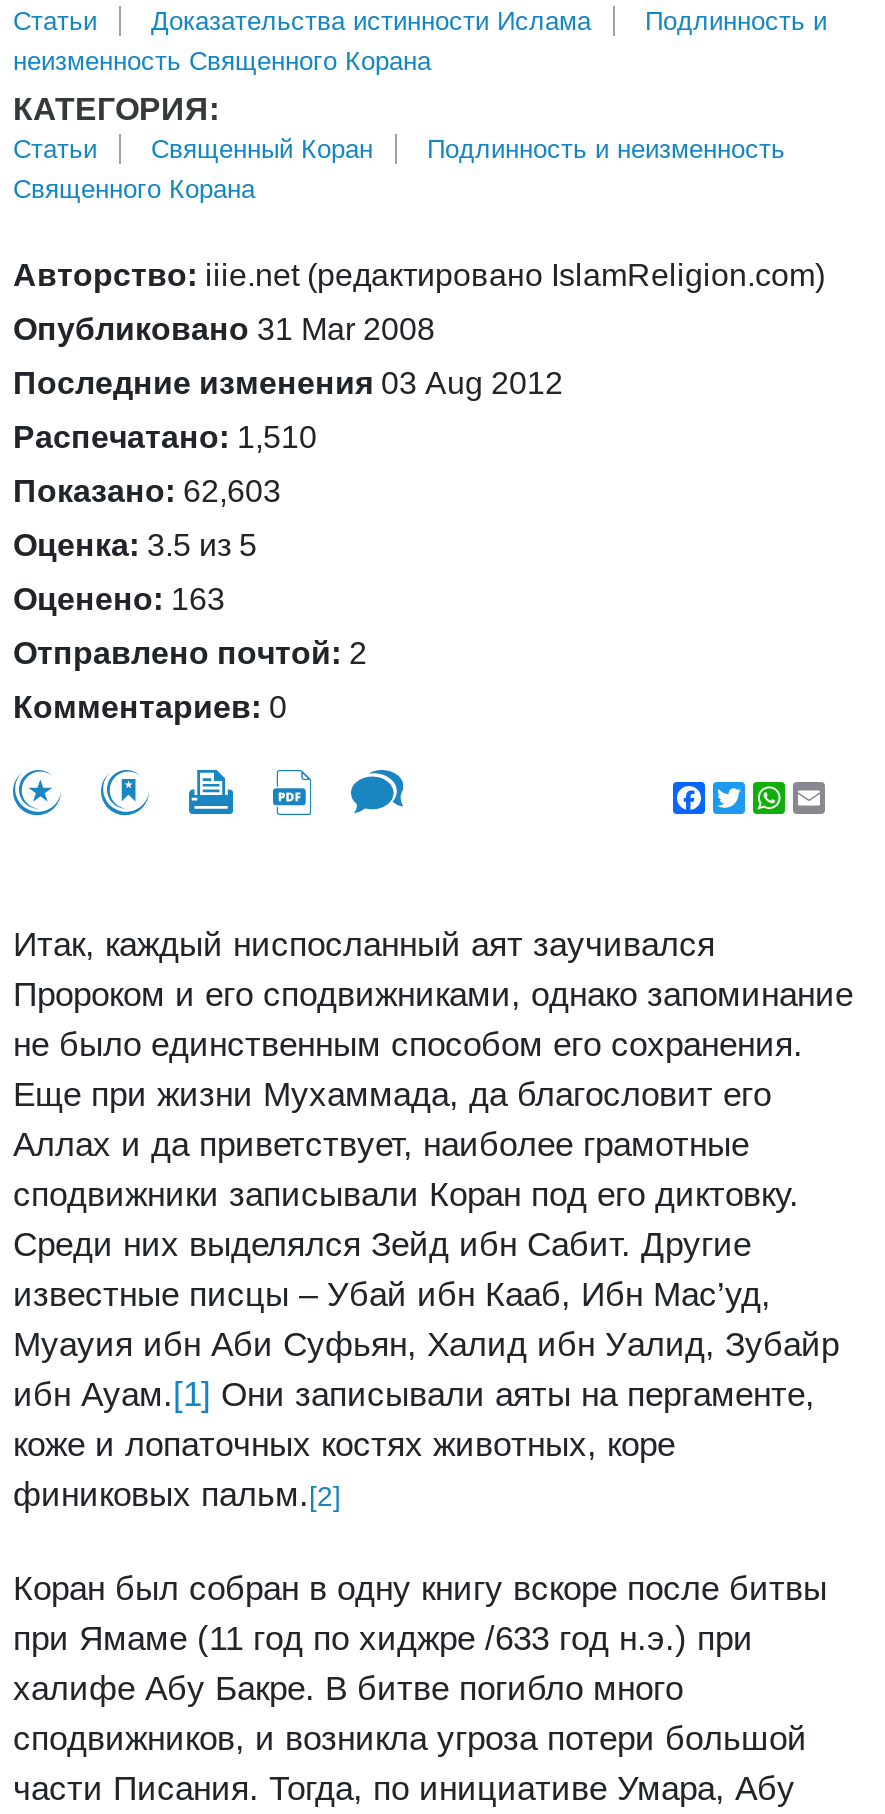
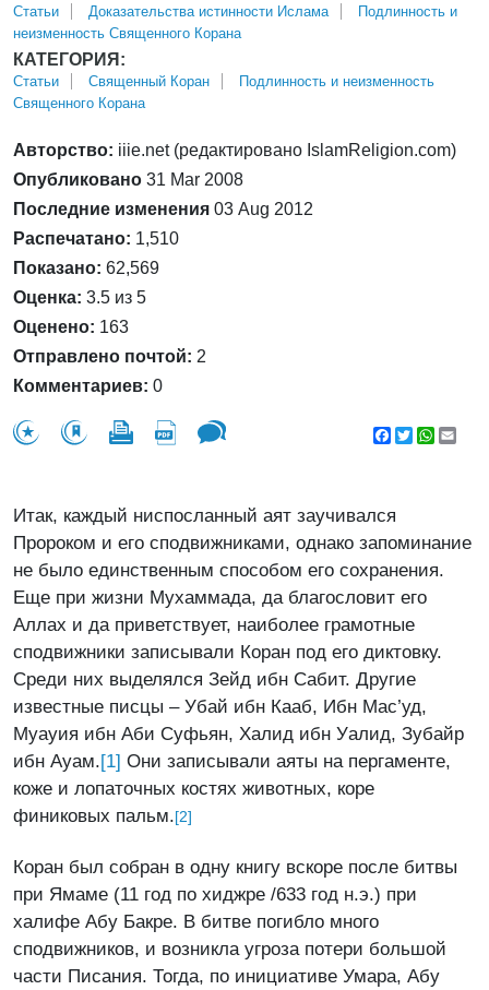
- Показано: 62,603
+ Показано: 62,569
